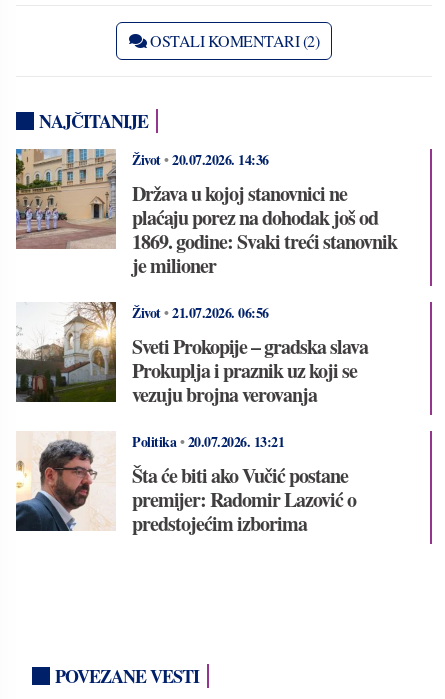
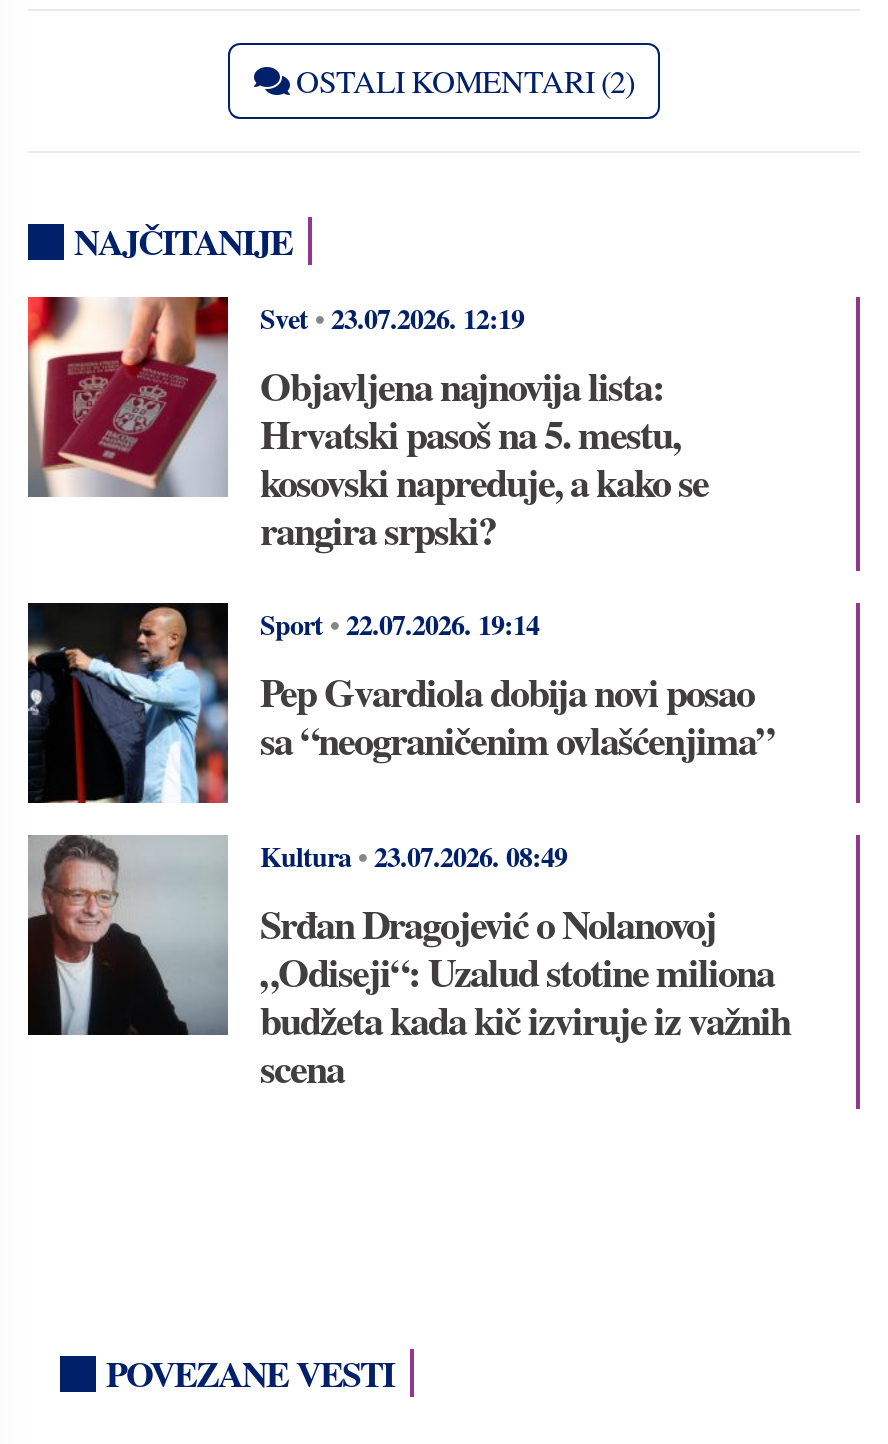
- [image]
- Život •20.07.2026. 14:36
- Država u kojoj stanovnici ne
- plaćaju porez na dohodak još od
- 1869. godine: Svaki treći stanovnik
- je milioner
+ [image]
+ Svet •23.07.2026. 12:19
+ Objavljena najnovija lista:
+ Hrvatski pasoš na 5. mestu,
+ kosovski napreduje, a kako se
+ rangira srpski?

- [image]
- Život • 21.07.2026. 06:56
- Sveti Prokopije – gradska slava
- Prokuplja i praznik uz koji se
- vezuju brojna verovanja
+ [image]
+ Sport •22.07.2026. 19:14
+ Pep Gvardiola dobija novi posao
+ sa “neograničenim ovlašćenjima”

- [image]
- Politika • 20.07.2026. 13:21
- Šta će biti ako Vučić postane
- premijer: Radomir Lazović o
- predstojećim izborima
+ [image]
+ Kultura •23.07.2026. 08:49
+ Srđan Dragojević o Nolanovoj
+ „Odiseji“: Uzalud stotine miliona
+ budžeta kada kič izviruje iz važnih
+ scena
